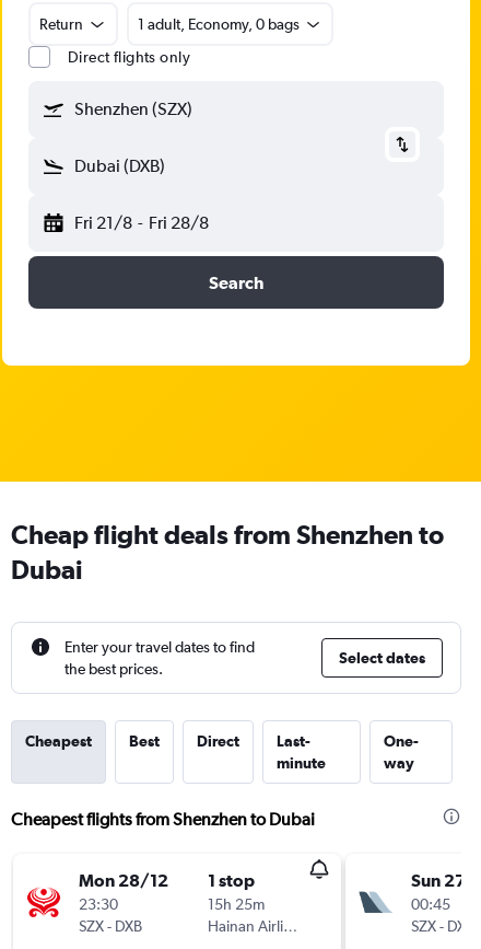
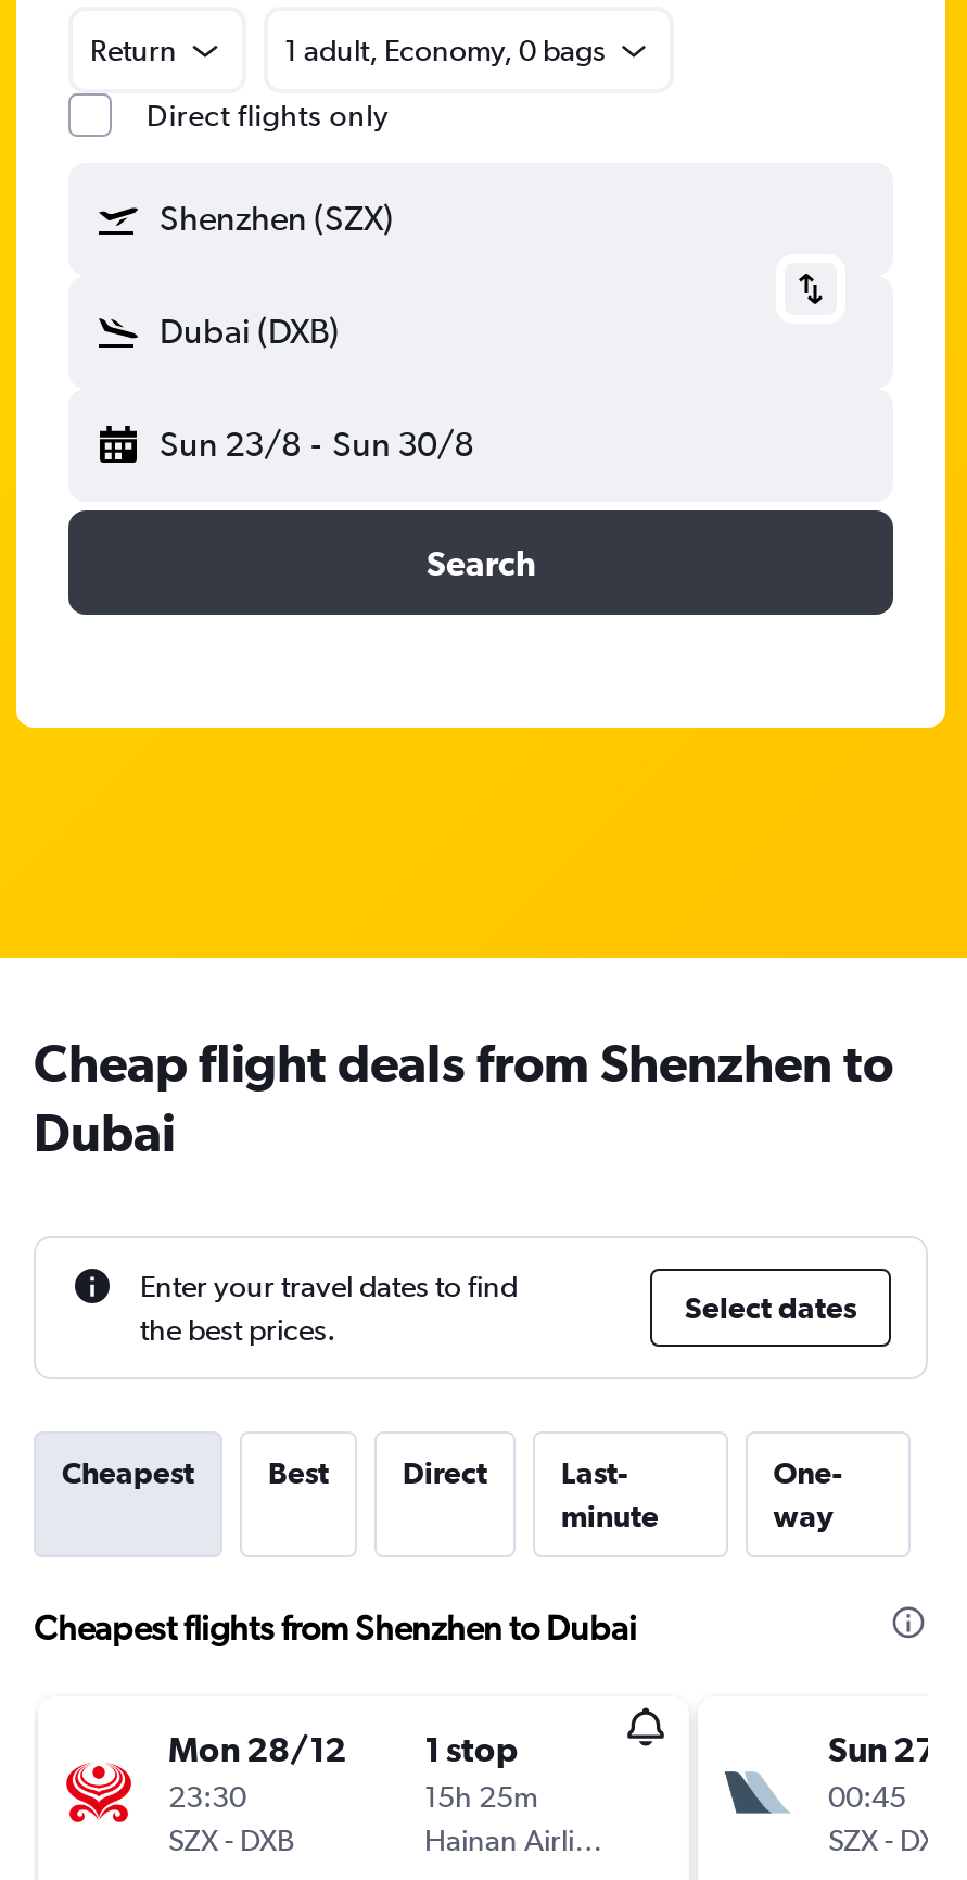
- Fri 21/8 - Fri 28/8
+ Sun 23/8 - Sun 30/8
